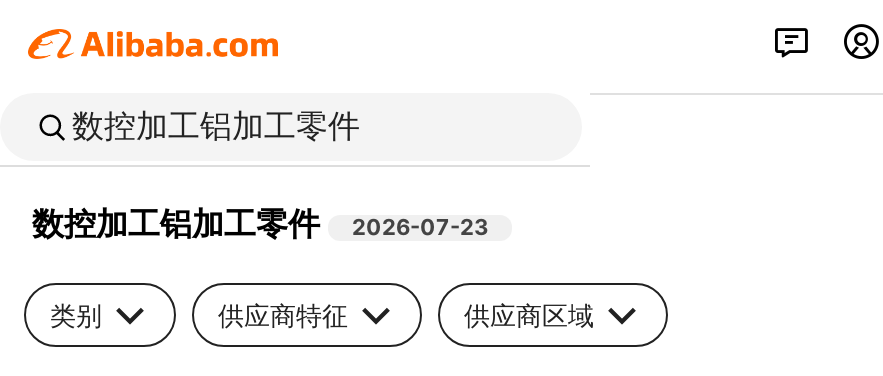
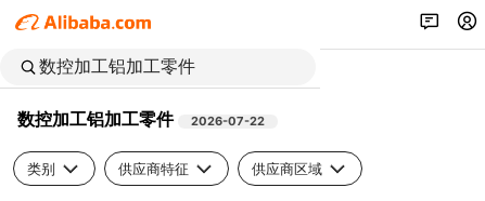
- 数控加工铝加工零件 2026-07-23
+ 数控加工铝加工零件 2026-07-22
